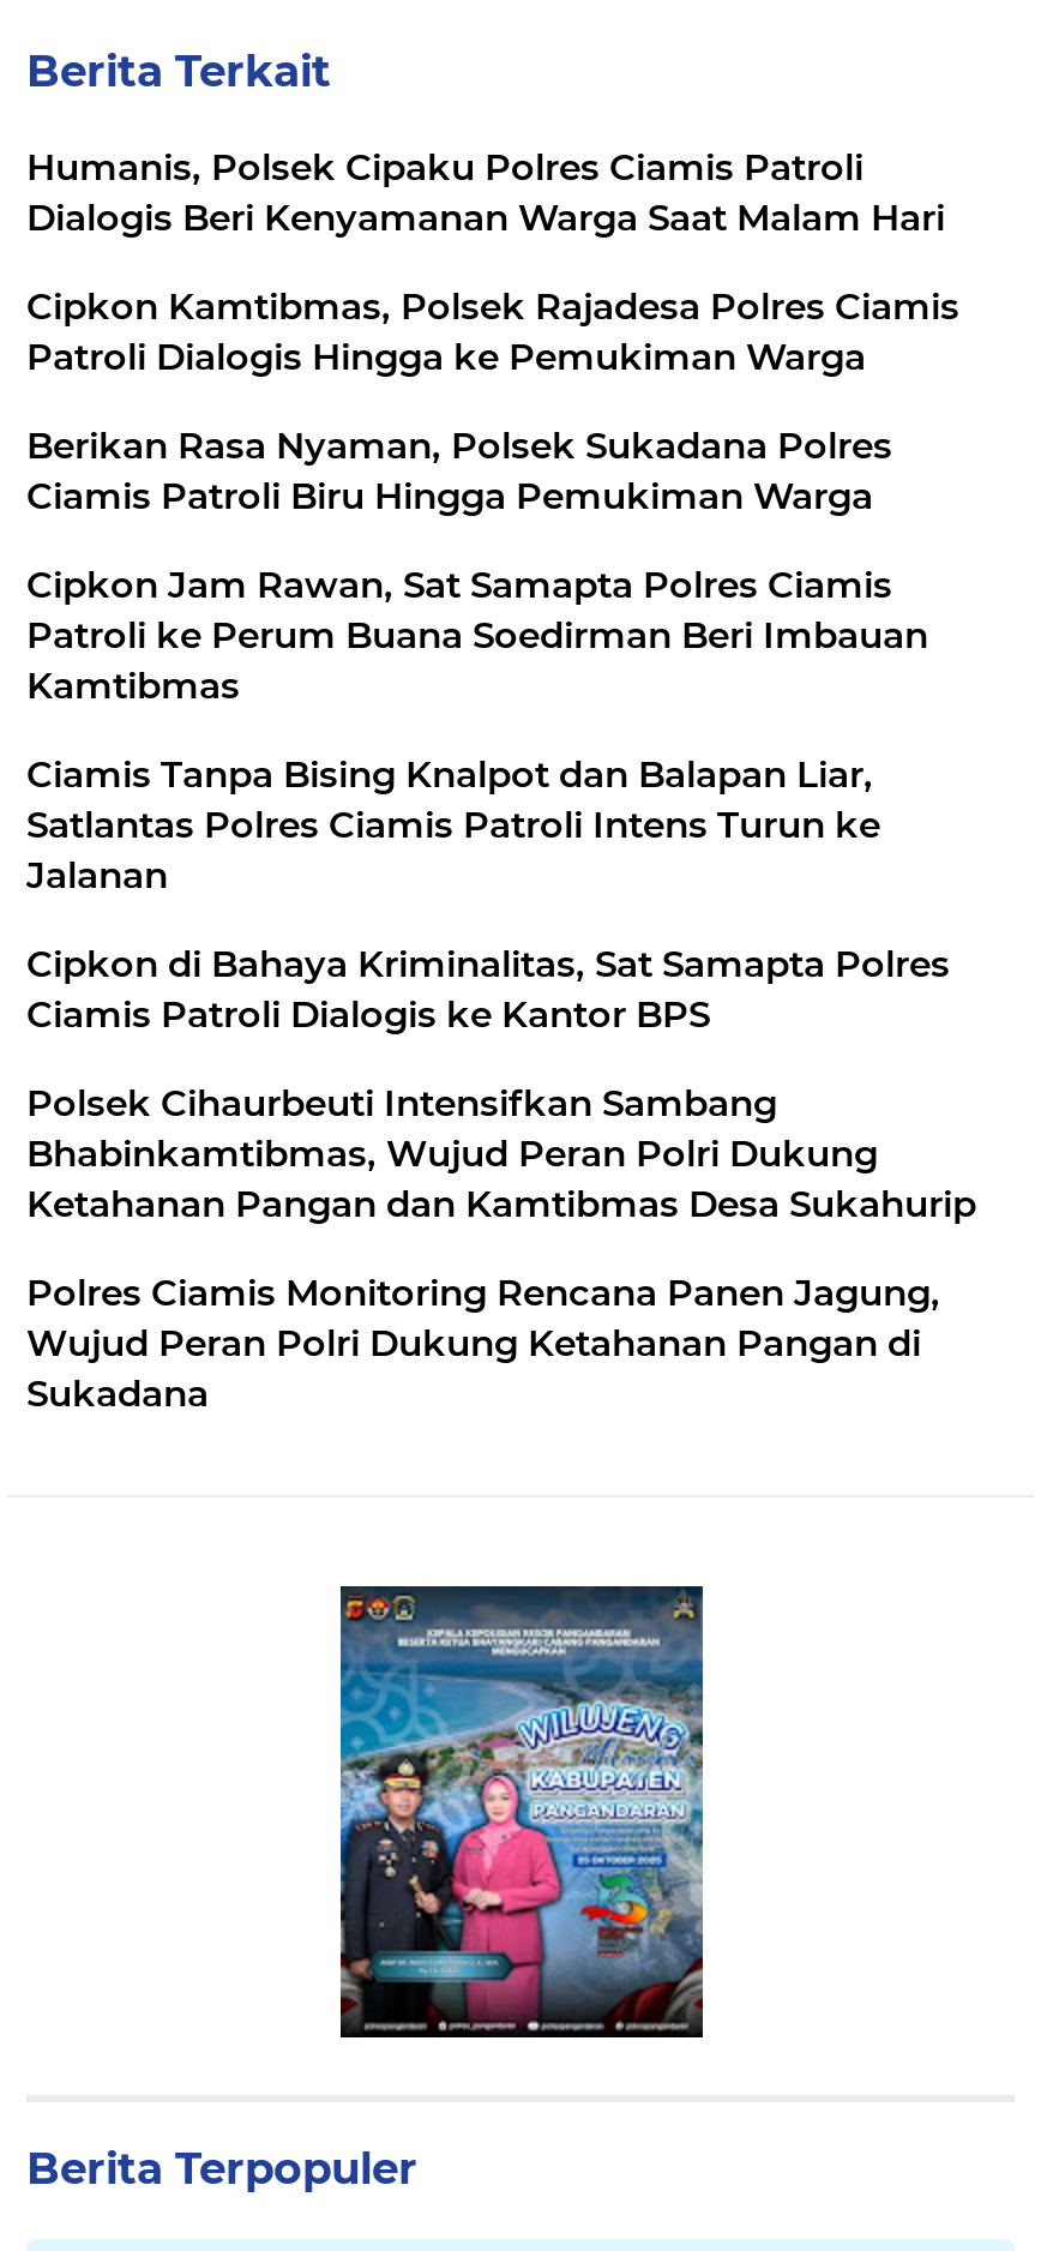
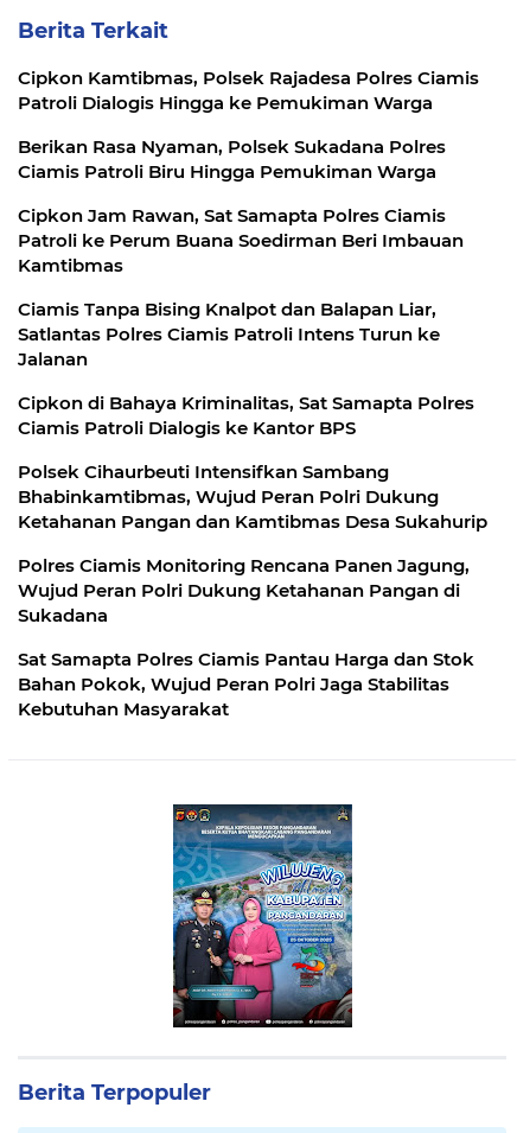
- Humanis, Polsek Cipaku Polres Ciamis Patroli
- Dialogis Beri Kenyamanan Warga Saat Malam Hari

moved up: Cipkon Kamtibmas, Polsek Rajadesa Polres Ciamis | Patroli Dialogis Hingga ke Pemukiman Warga | Berikan Rasa Nyaman, Polsek Sukadana Polres | ... | Wujud Peran Polri Dukung Ketahanan Pangan di | Sukadana

+ Sat Samapta Polres Ciamis Pantau Harga dan Stok
+ Bahan Pokok, Wujud Peran Polri Jaga Stabilitas
+ Kebutuhan Masyarakat
